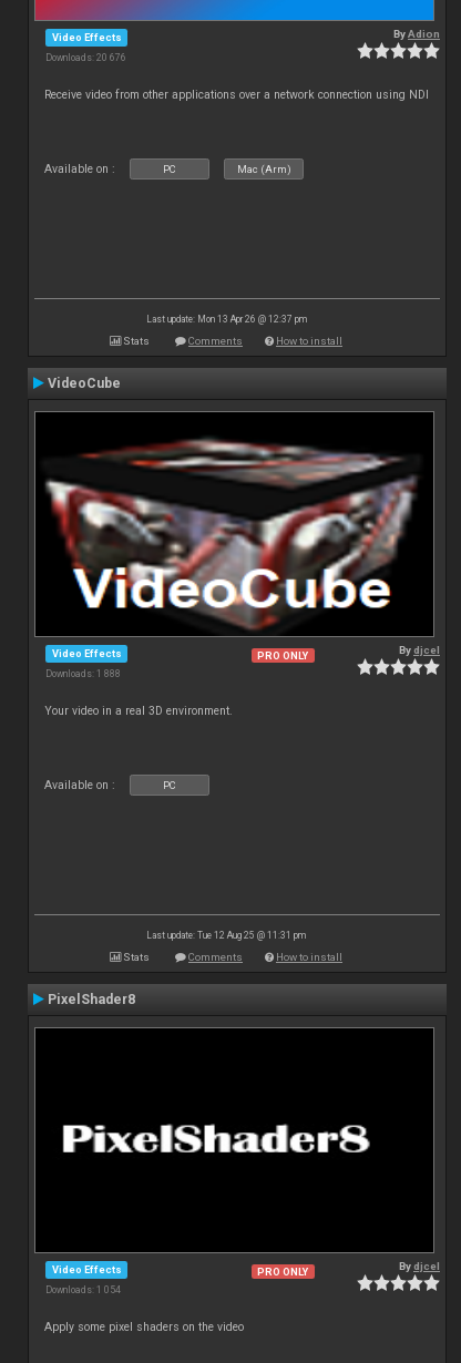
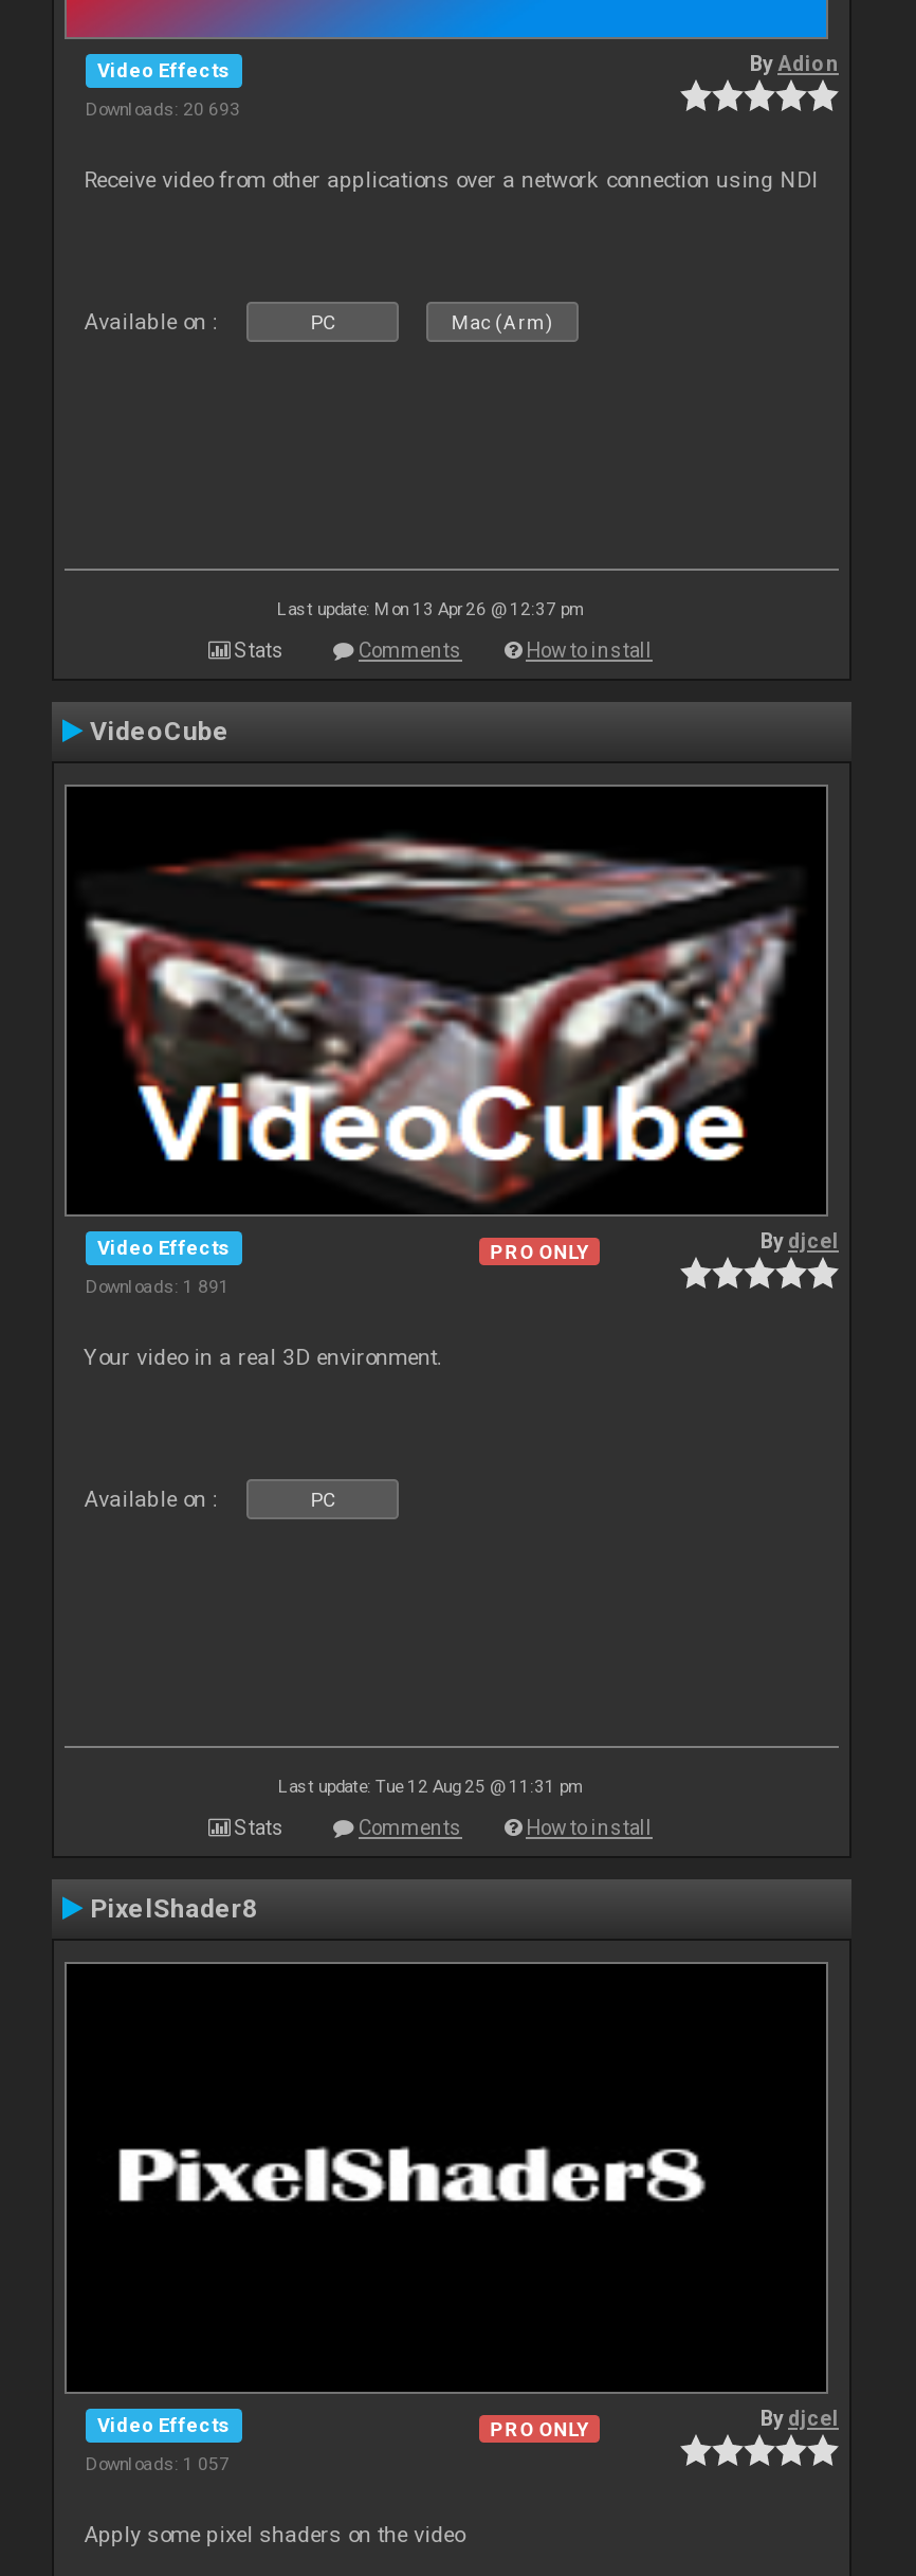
- Downloads: 20 676
+ Downloads: 20 693

- Downloads: 1 888
+ Downloads: 1 891

- Downloads: 1 054
+ Downloads: 1 057
